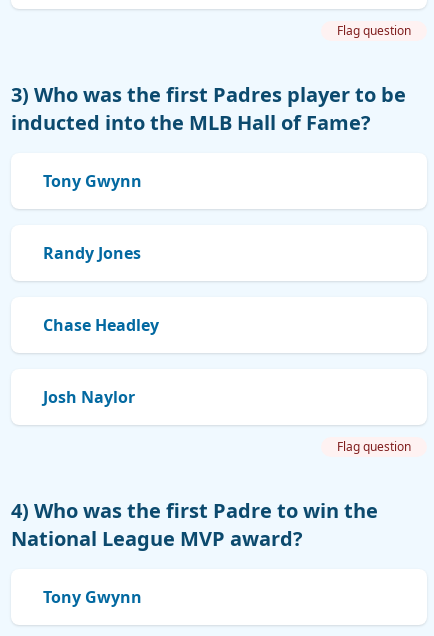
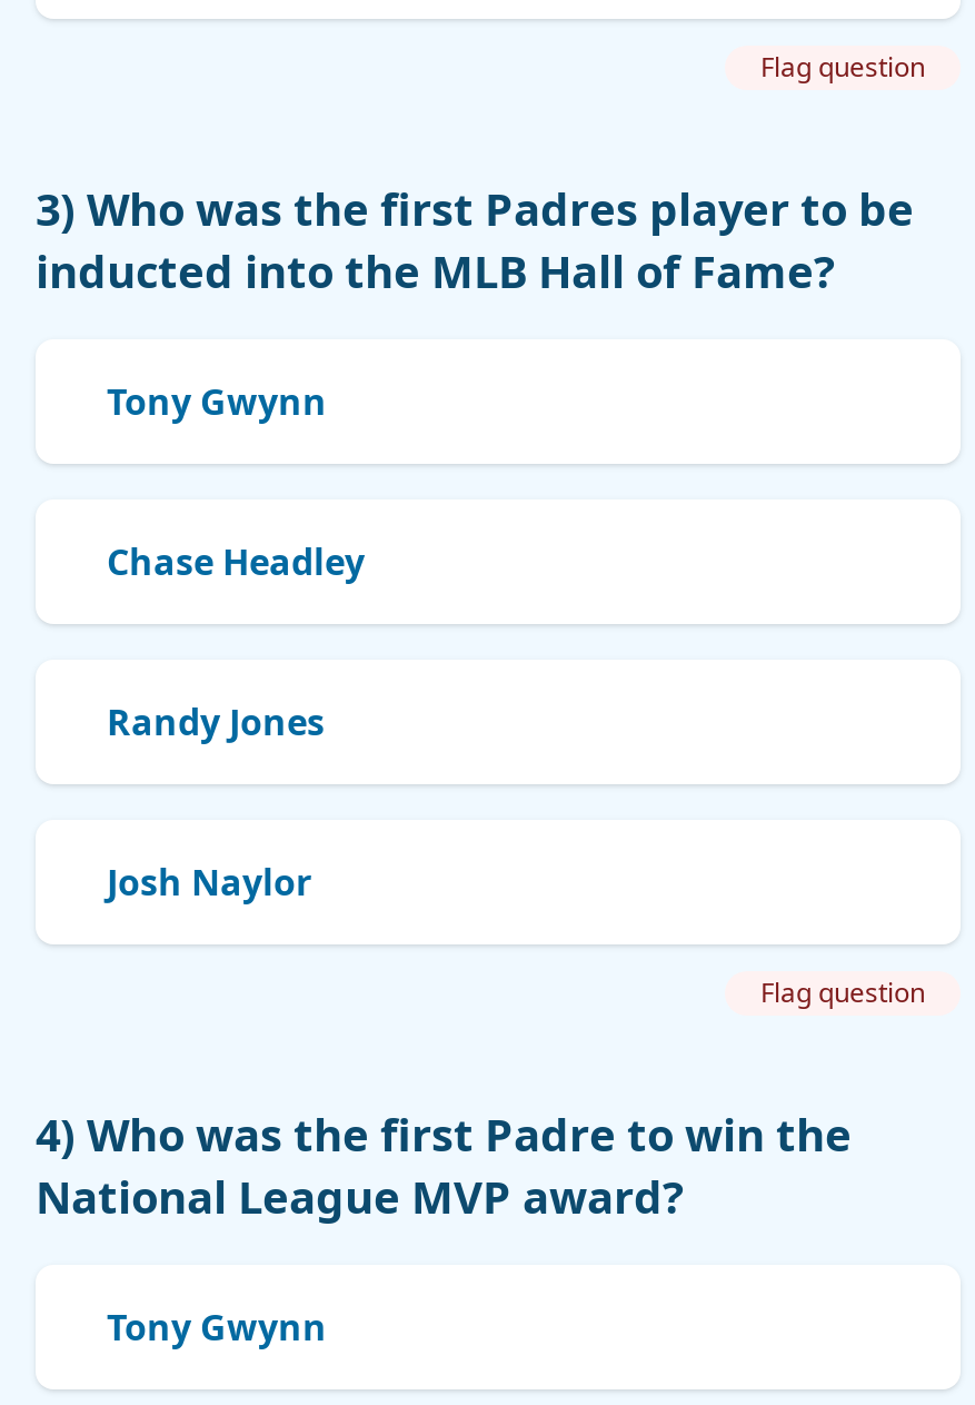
moved down: Randy Jones

moved up: Chase Headley
